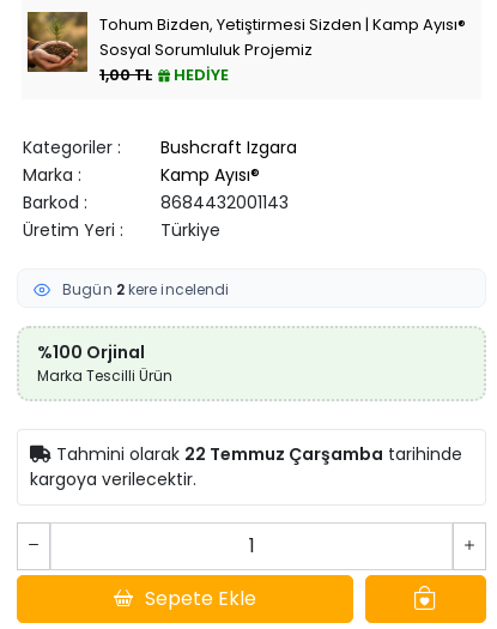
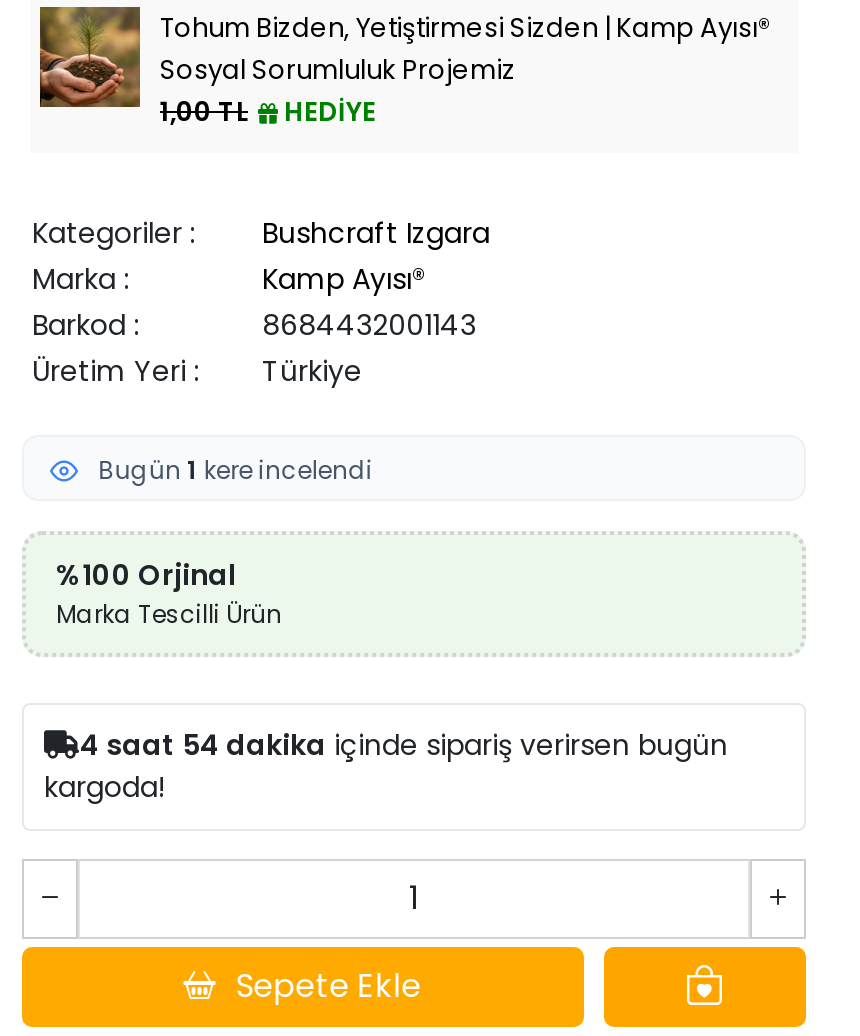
- Bugün 2 kere incelendi
+ Bugün 1 kere incelendi

- Tahmini olarak 22 Temmuz Çarşamba tarihinde
- kargoya verilecektir.
+ 4 saat 54 dakika içinde sipariş verirsen bugün
+ kargoda!
